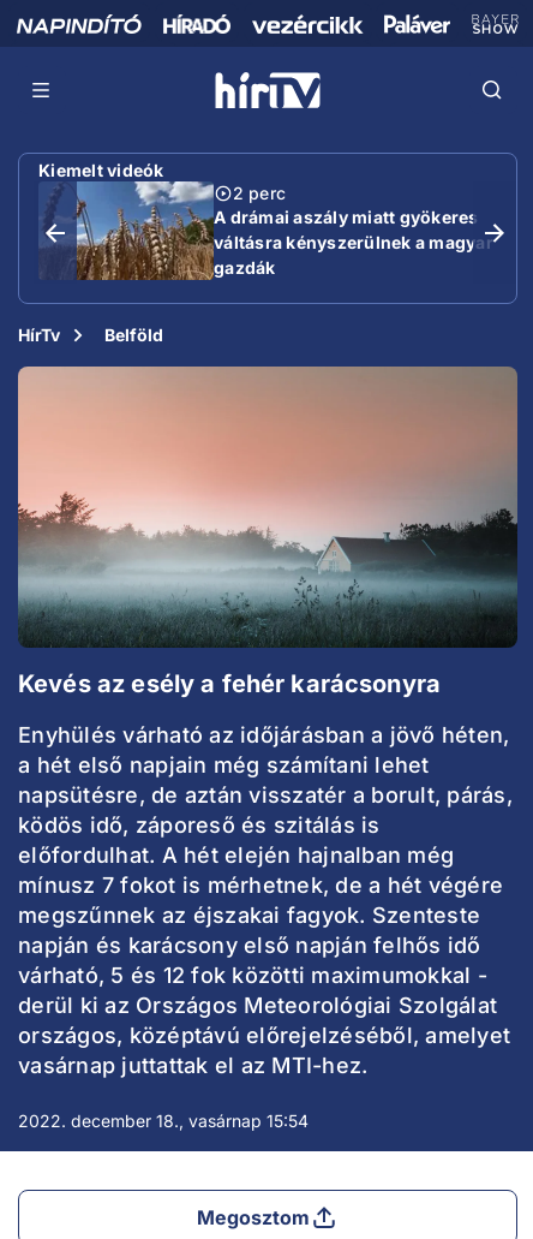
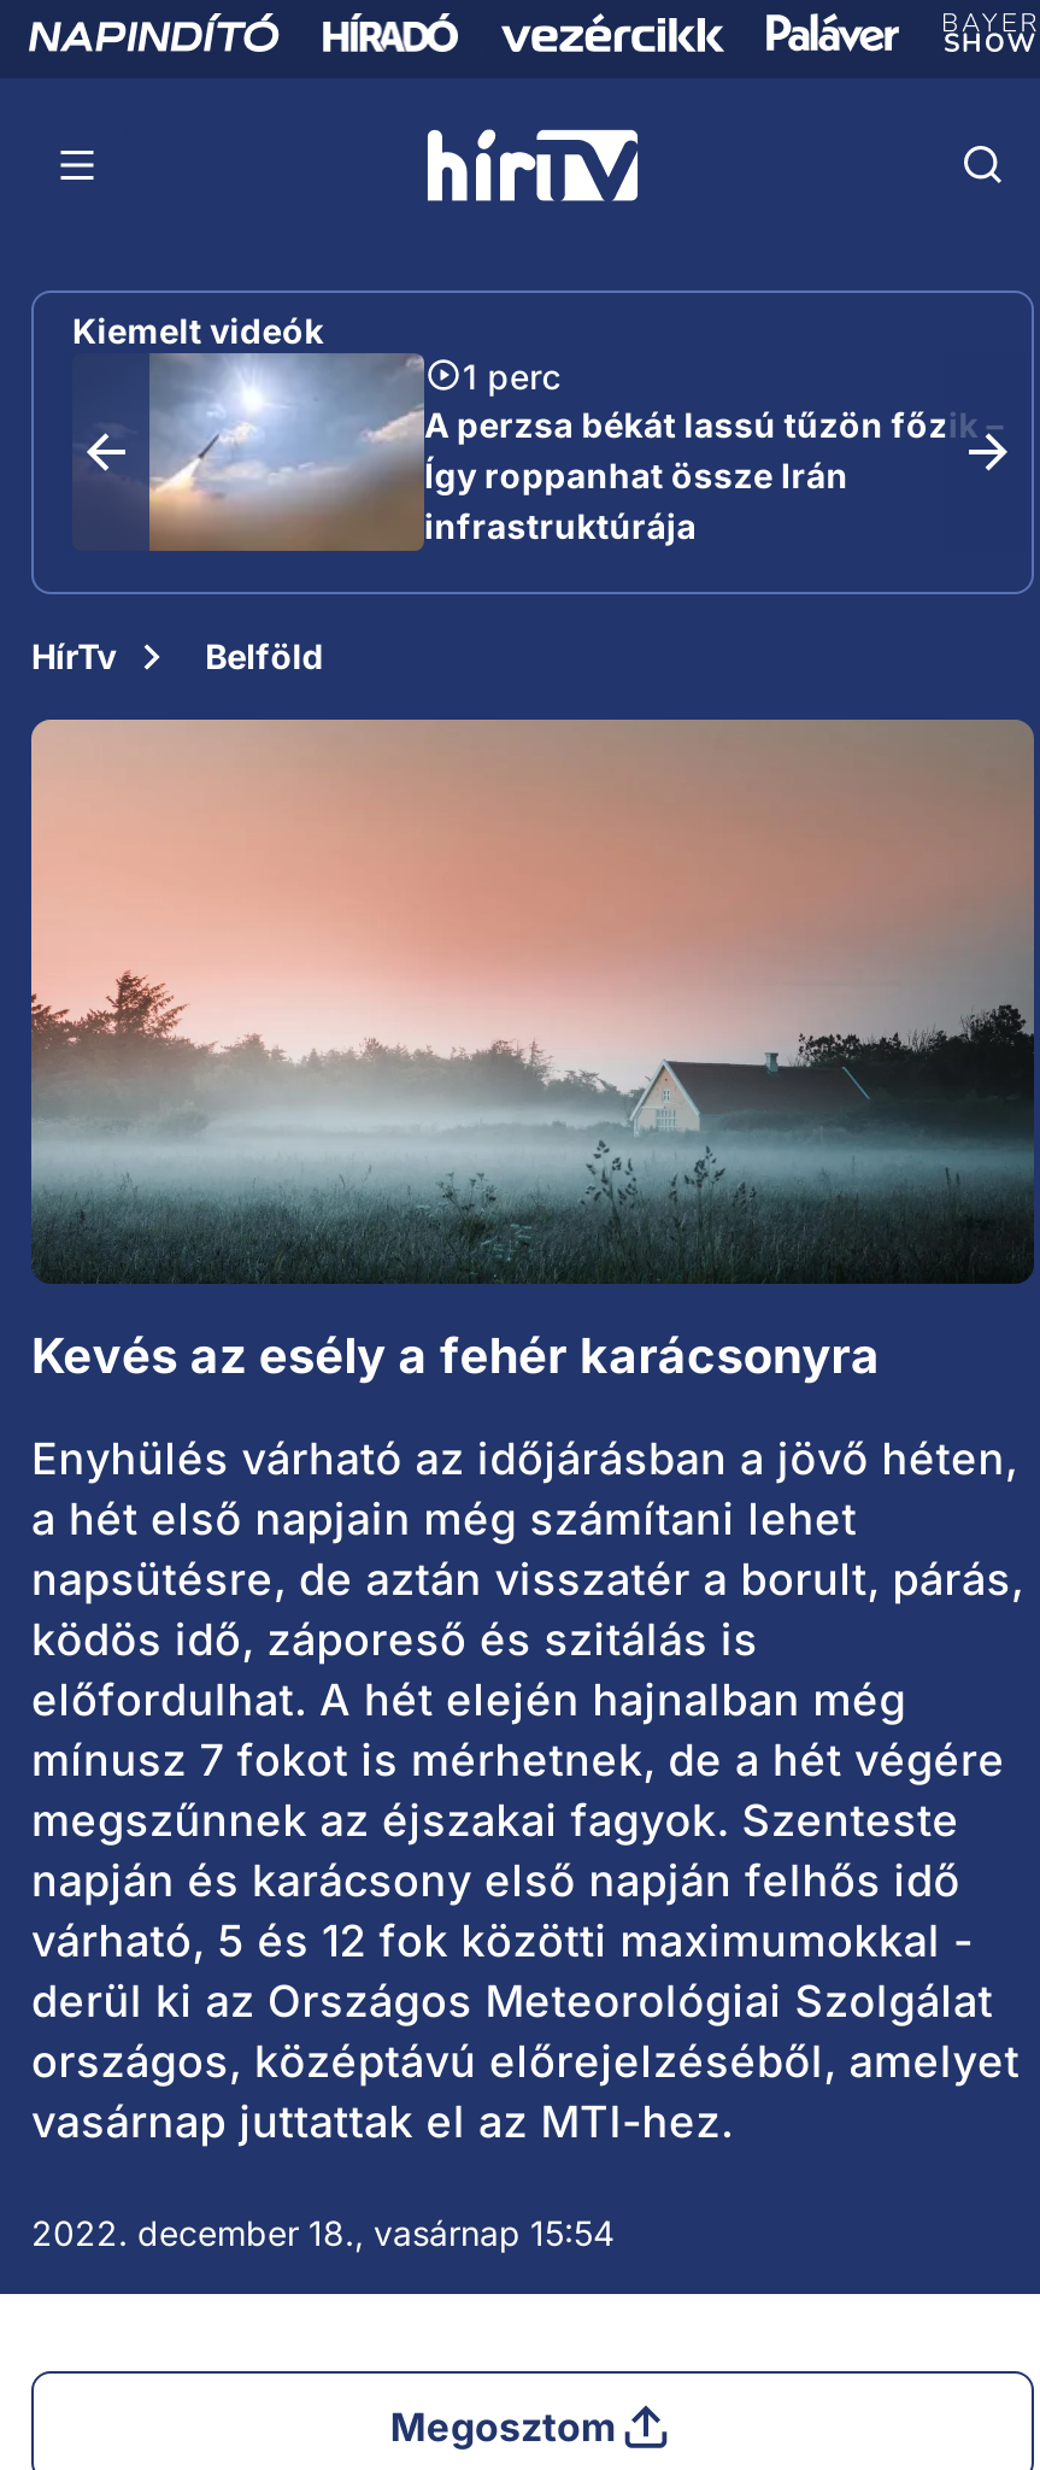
- [image]
- 2 perc
- A drámai aszály miatt gyökeres
- váltásra kényszerülnek a magyar
- gazdák
+ [image]
+ 1 perc
+ A perzsa békát lassú tűzön főzik –
+ Így roppanhat össze Irán
+ infrastruktúrája
